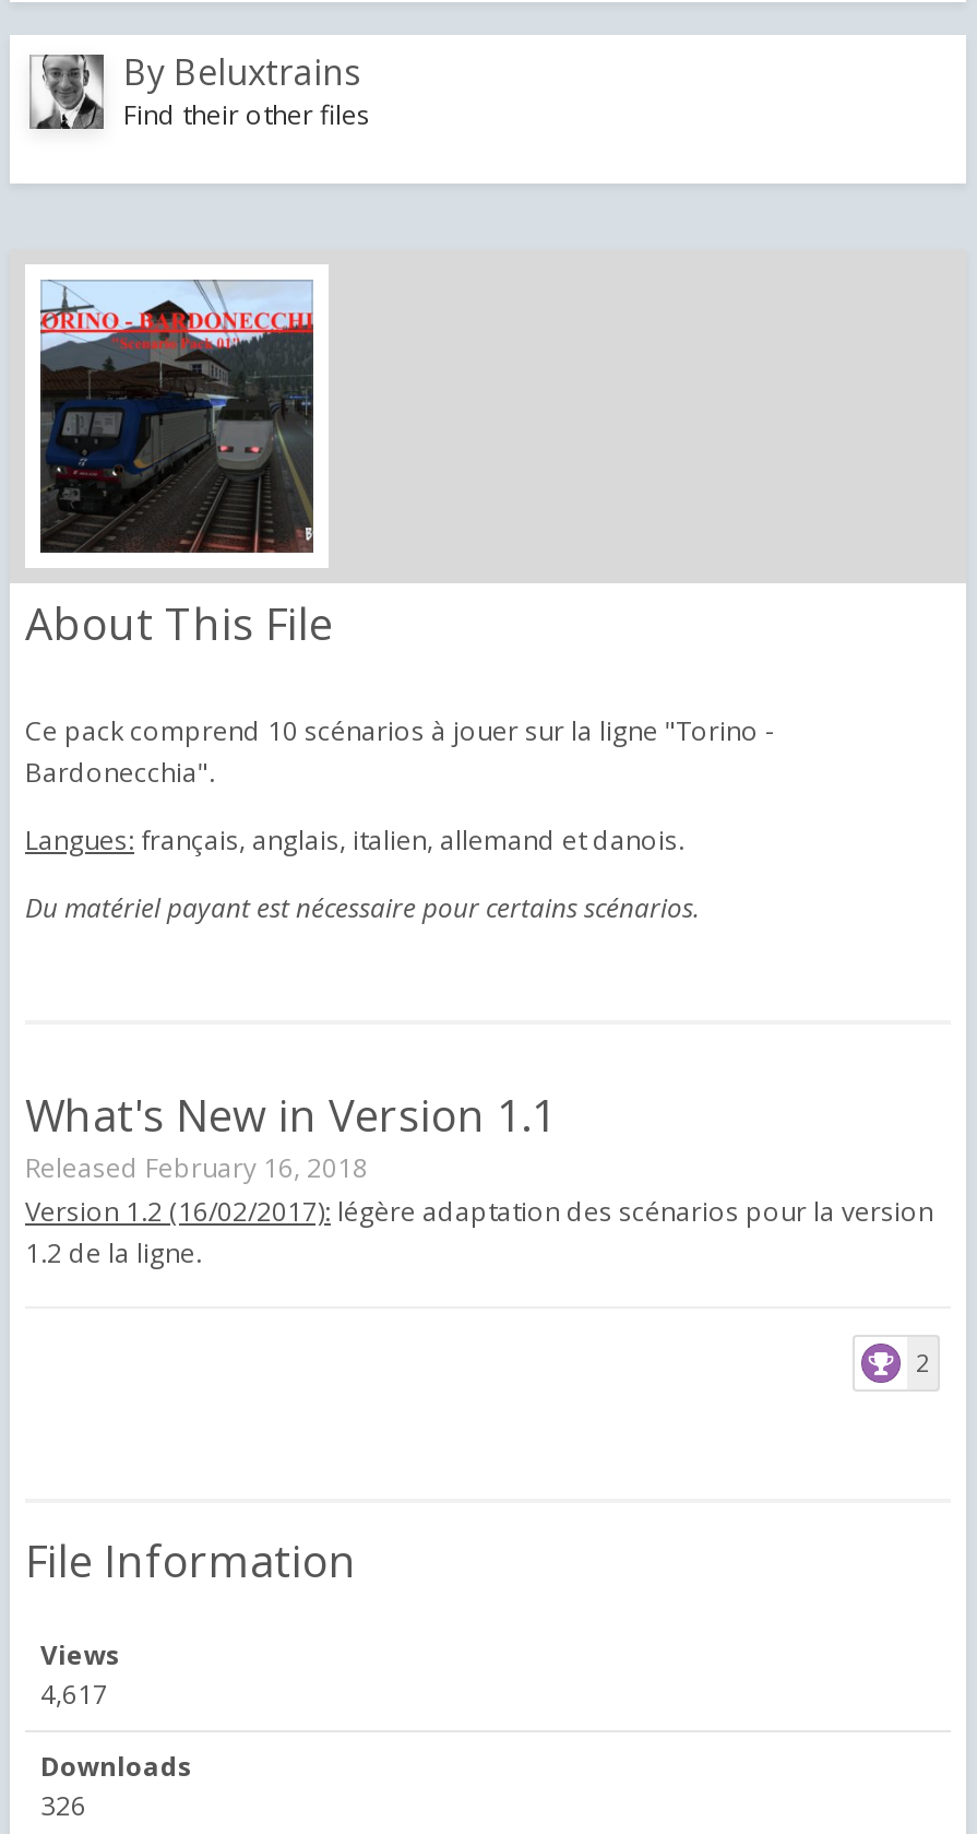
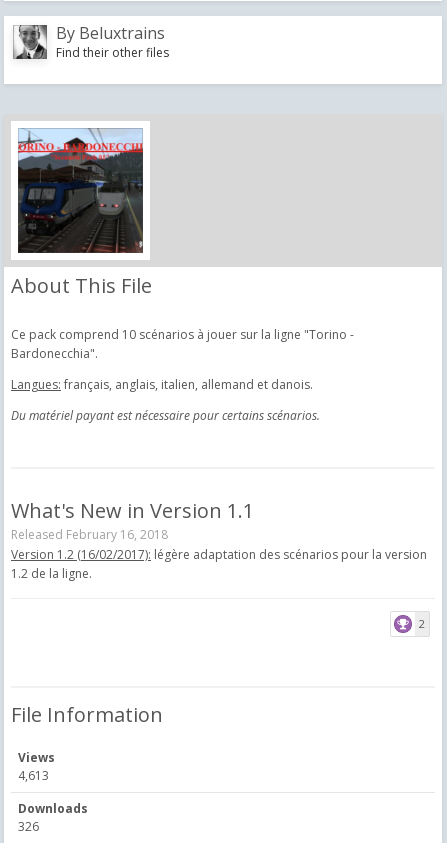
- 4,617
+ 4,613
